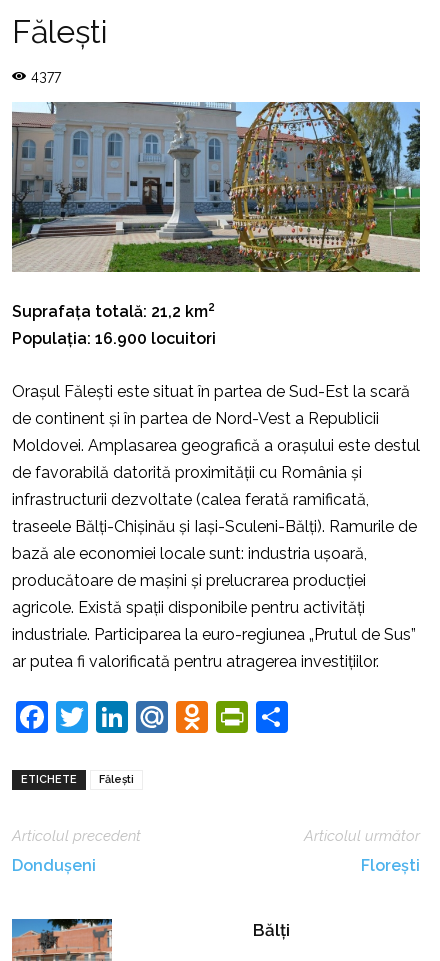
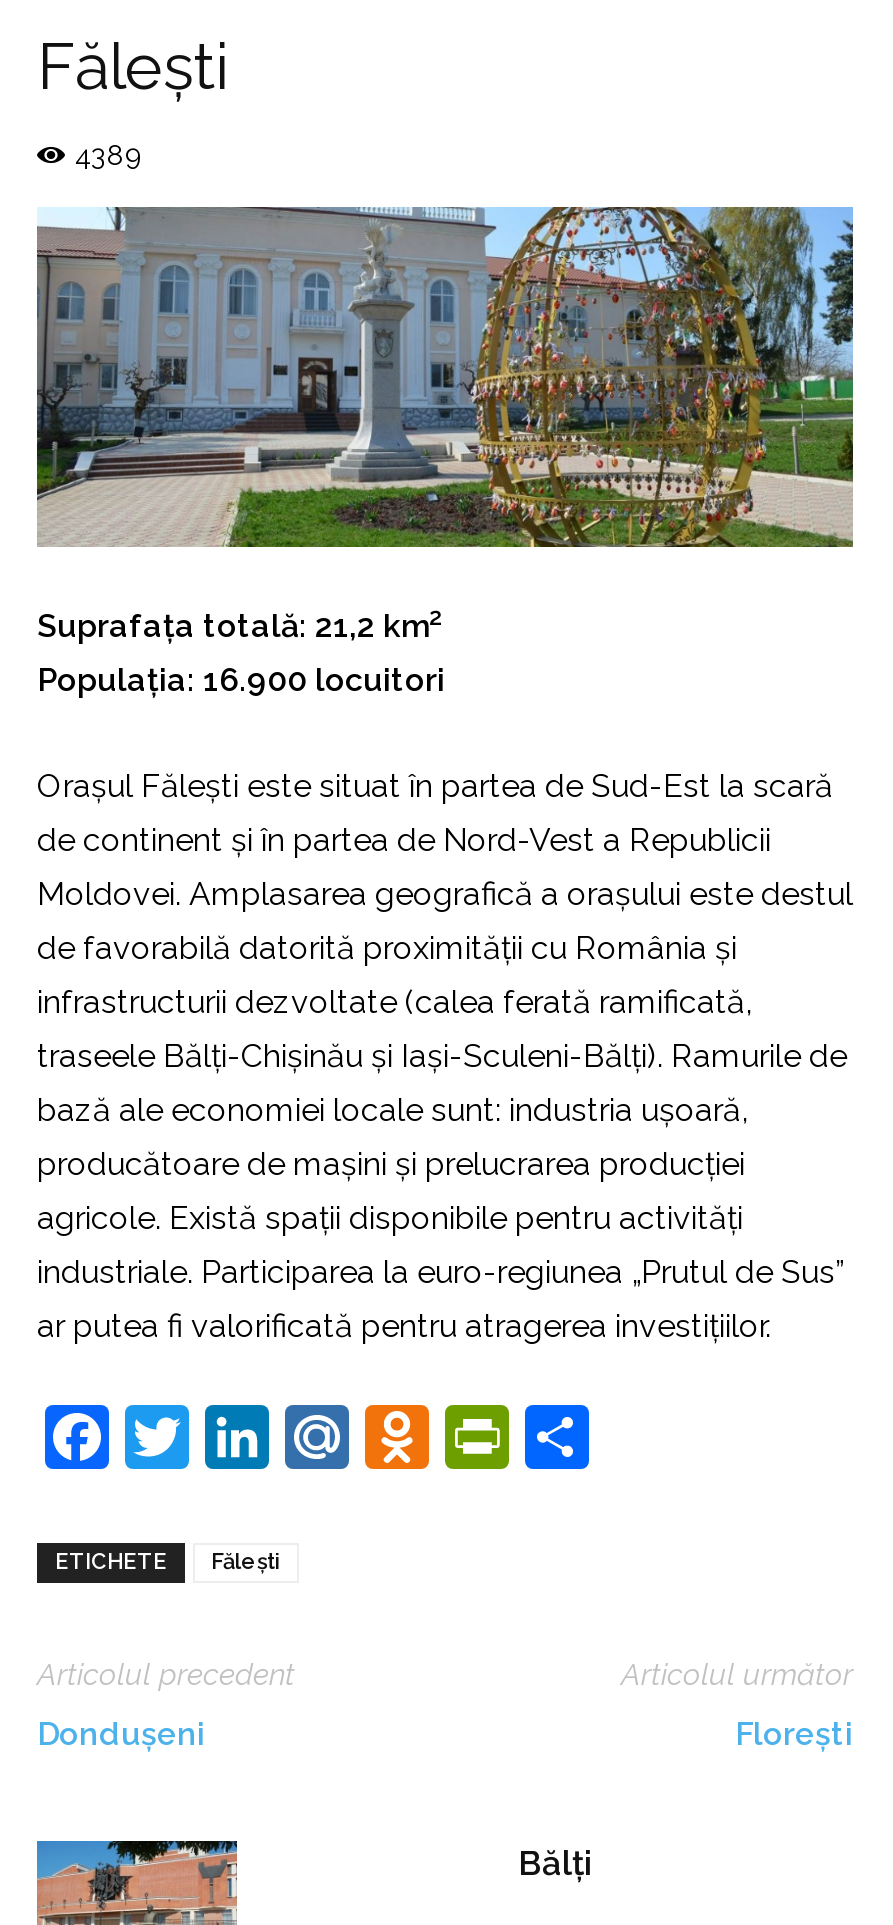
- 4377
+ 4389
